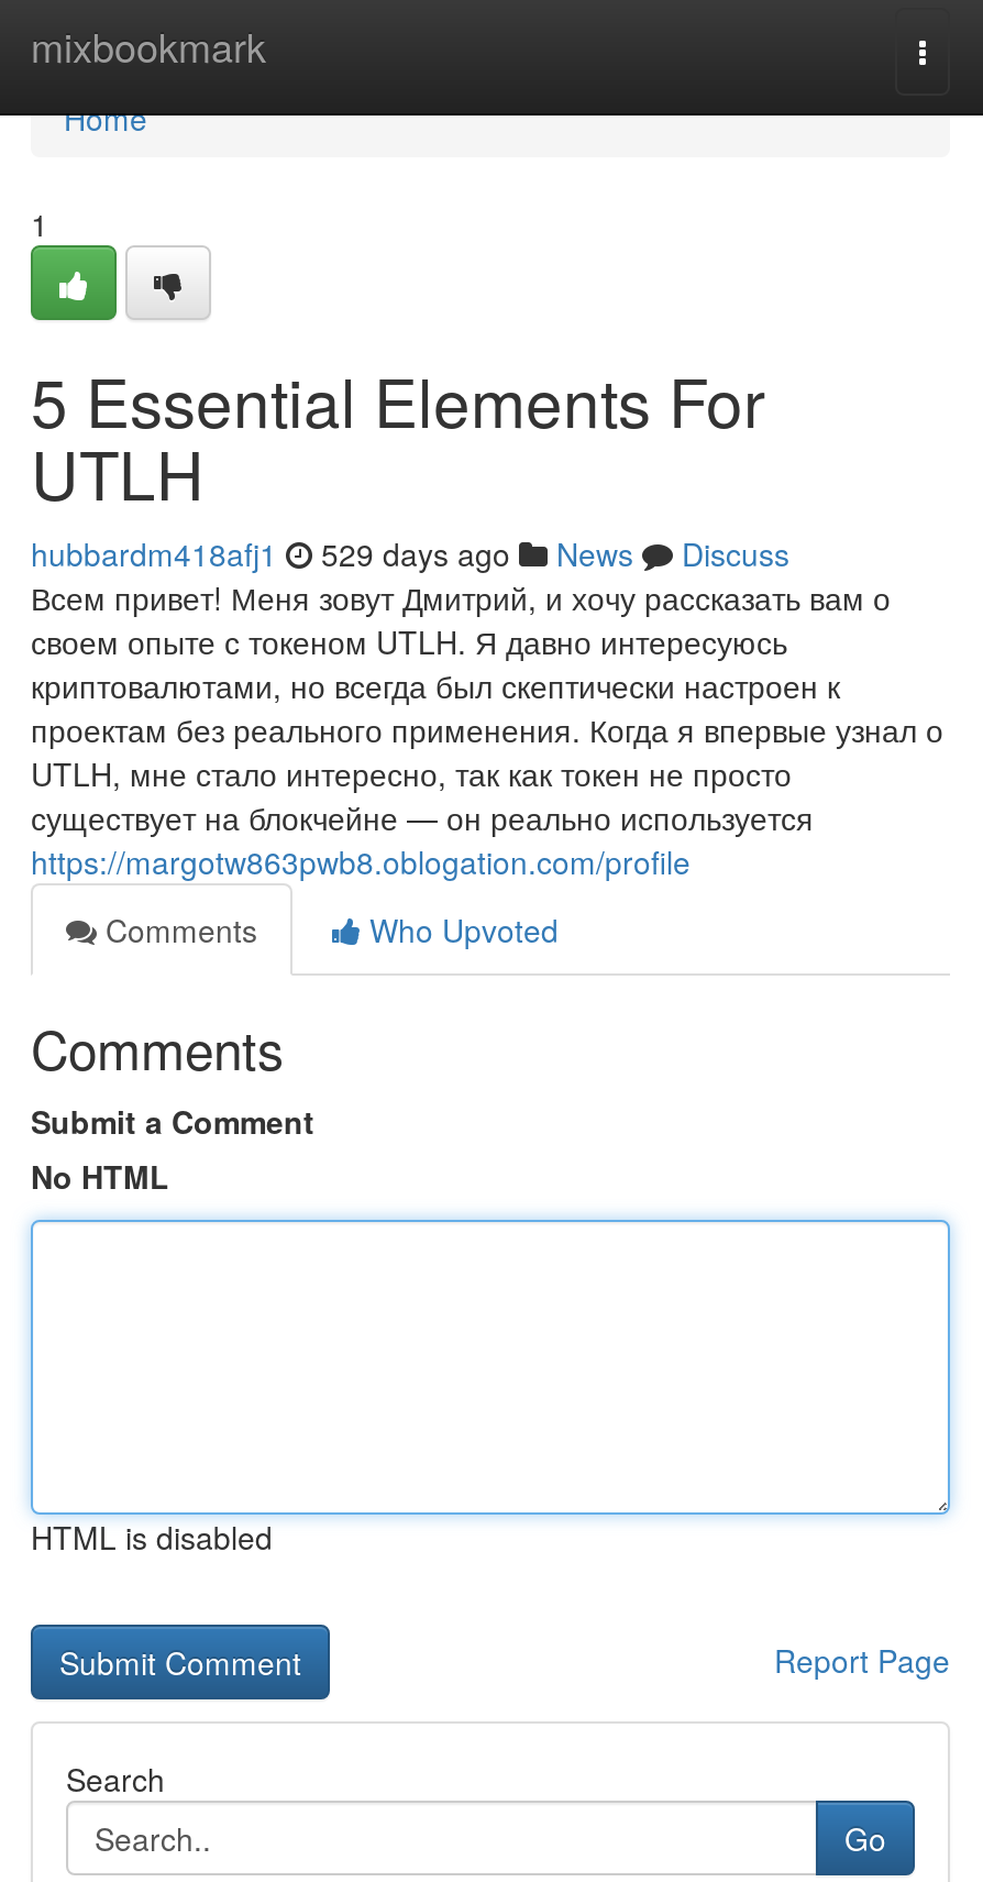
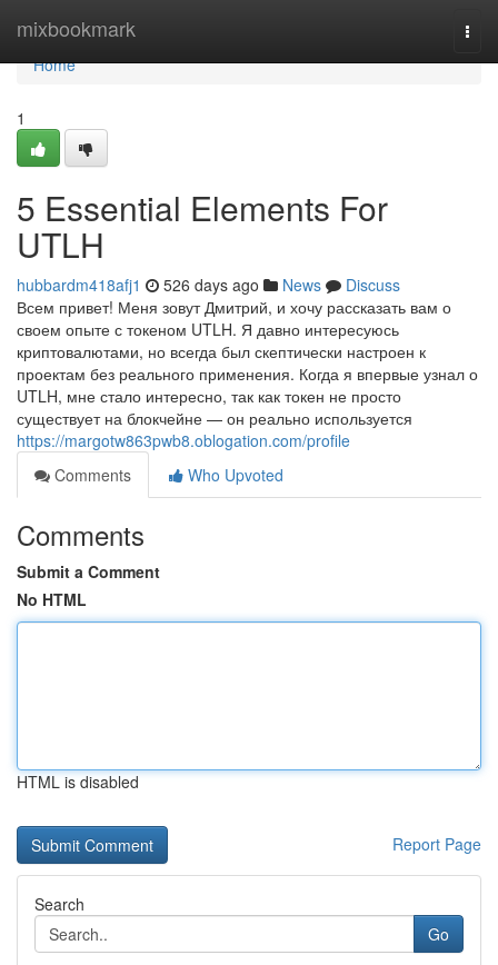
- hubbardm418afj1 529 days ago News Discuss
+ hubbardm418afj1 526 days ago News Discuss
